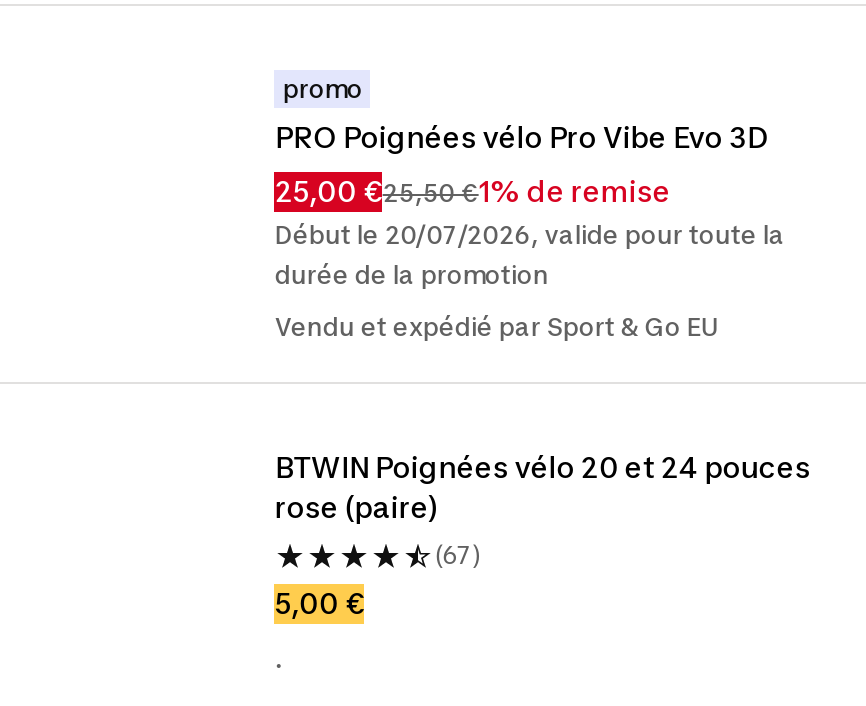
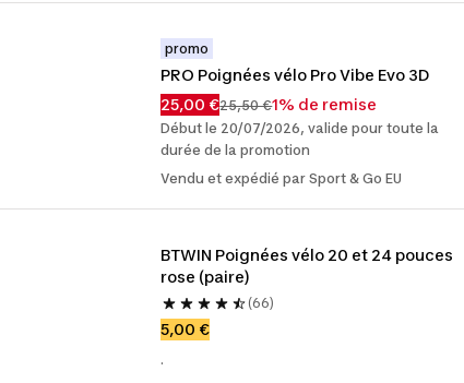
- (67)
+ (66)
